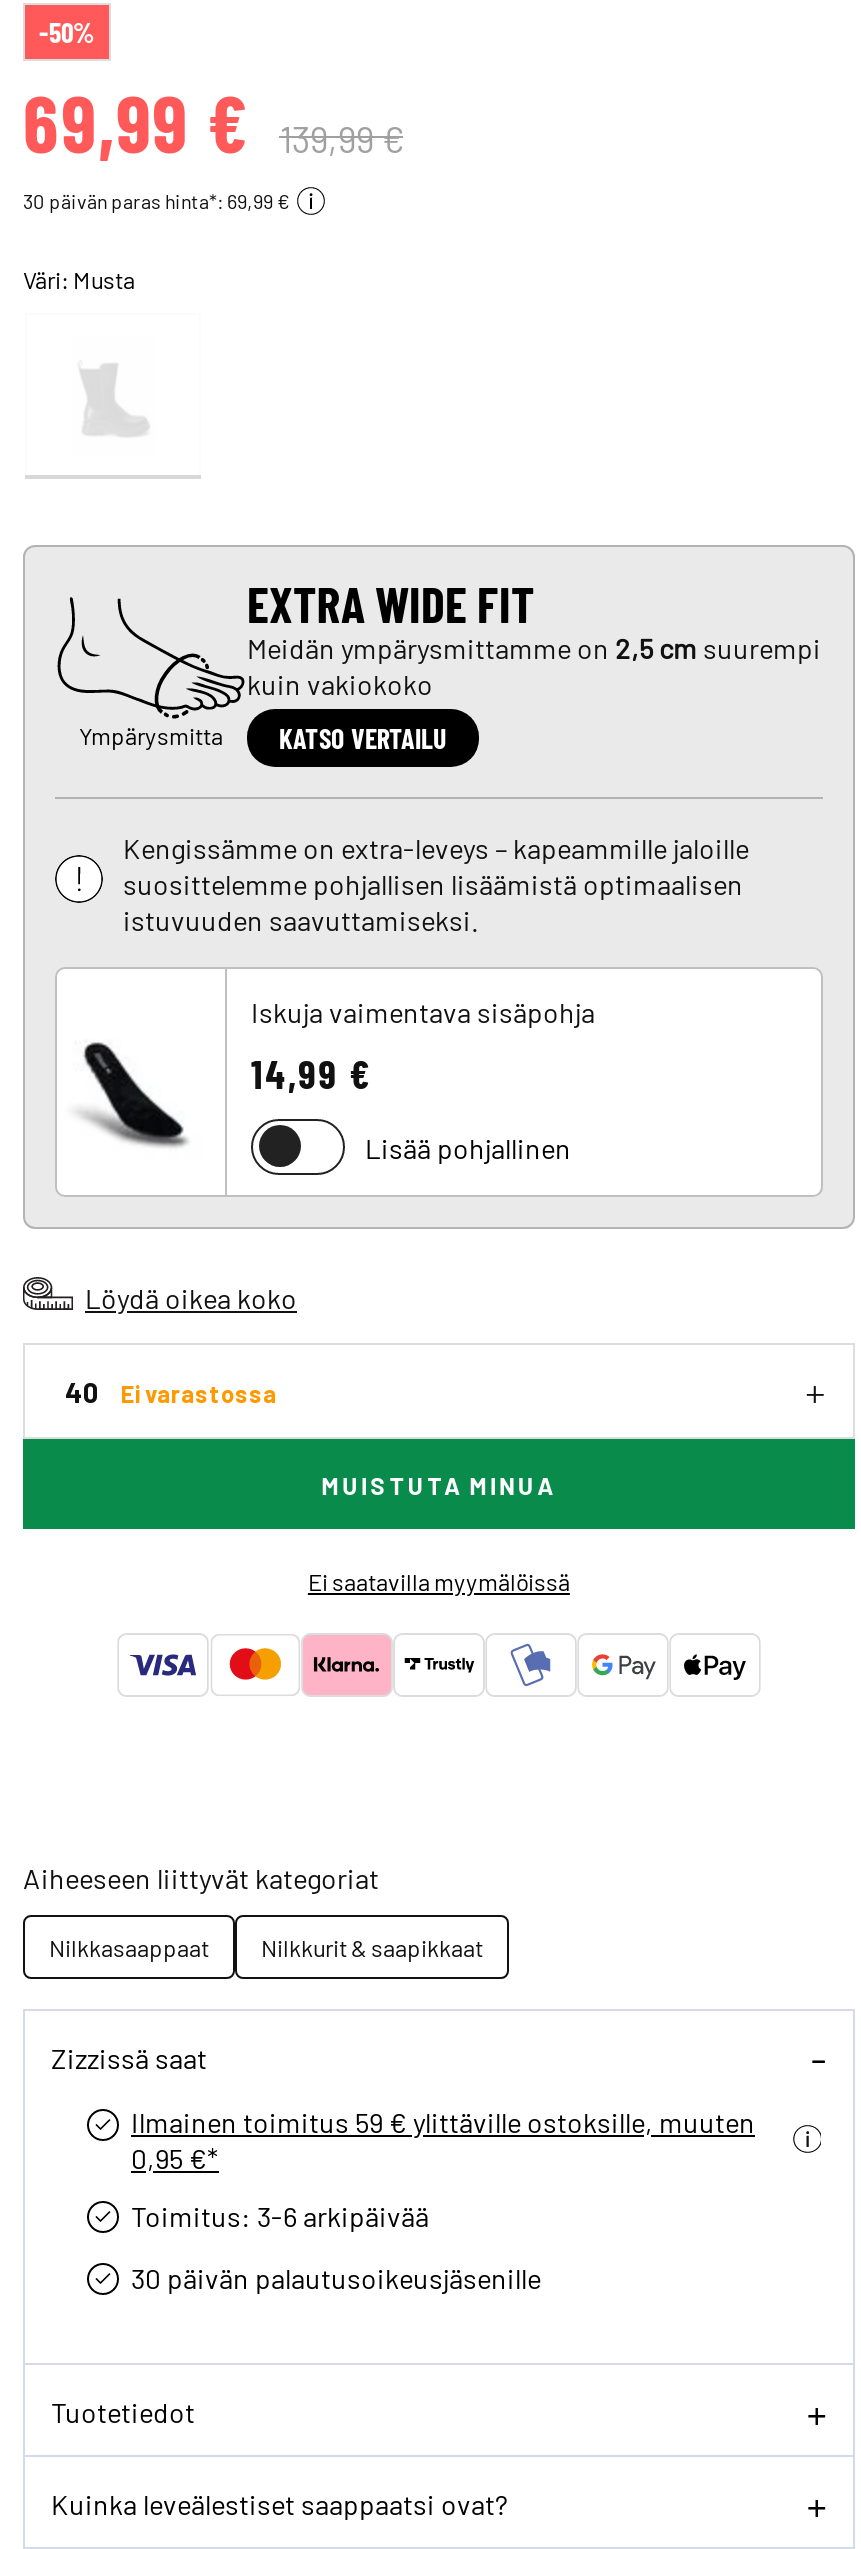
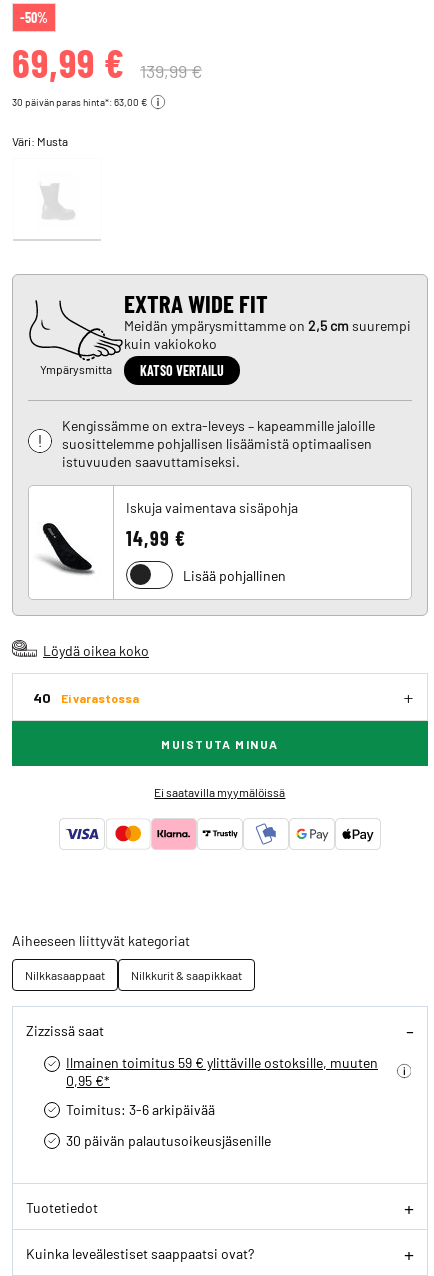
- 30 päivän paras hinta*: 69,99 €
+ 30 päivän paras hinta*: 63,00 €
